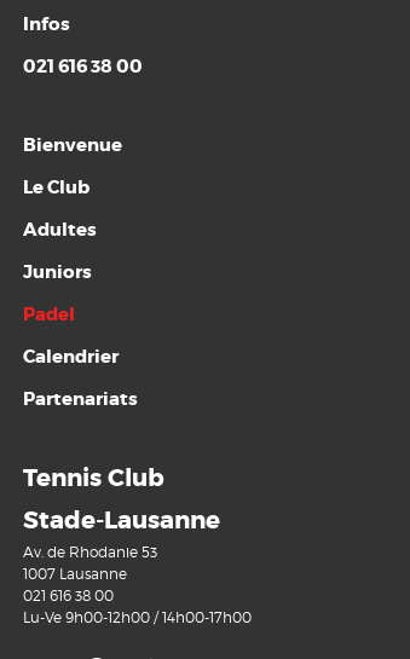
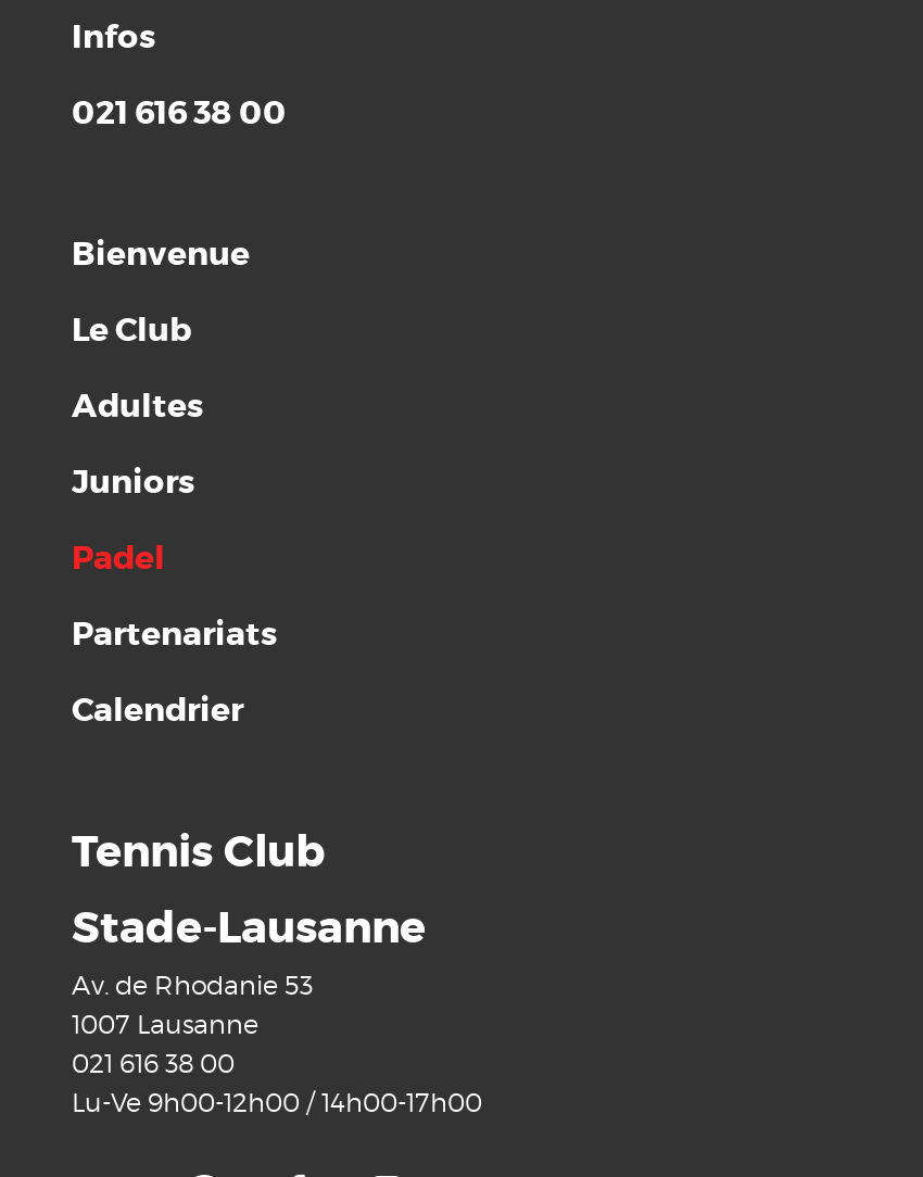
moved down: Calendrier

moved up: Partenariats
